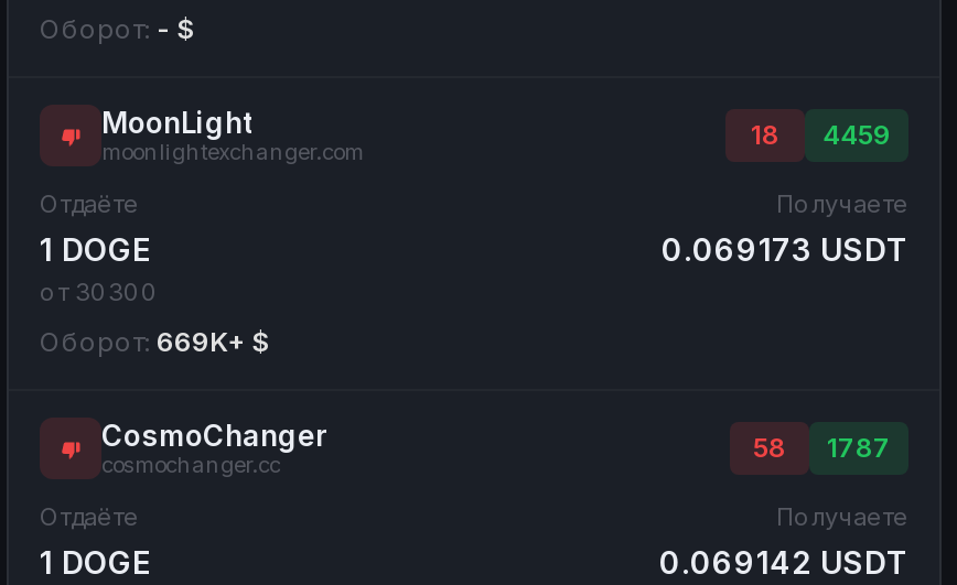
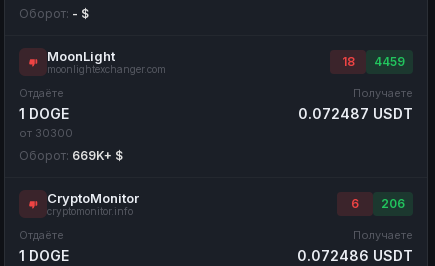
- 0.069173 USDT
+ 0.072487 USDT

- CosmoChanger
- cosmochanger.cc
+ CryptoMonitor
+ cryptomonitor.info

- 58
- 1787
+ 6
+ 206

- 0.069142 USDT
+ 0.072486 USDT
